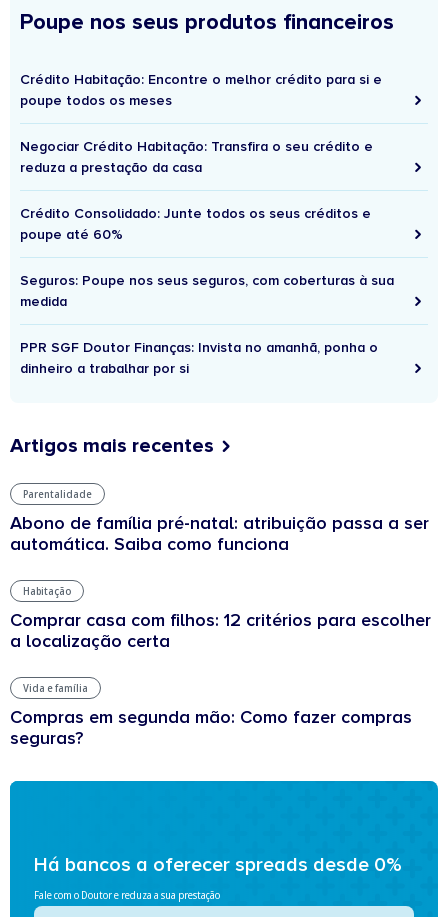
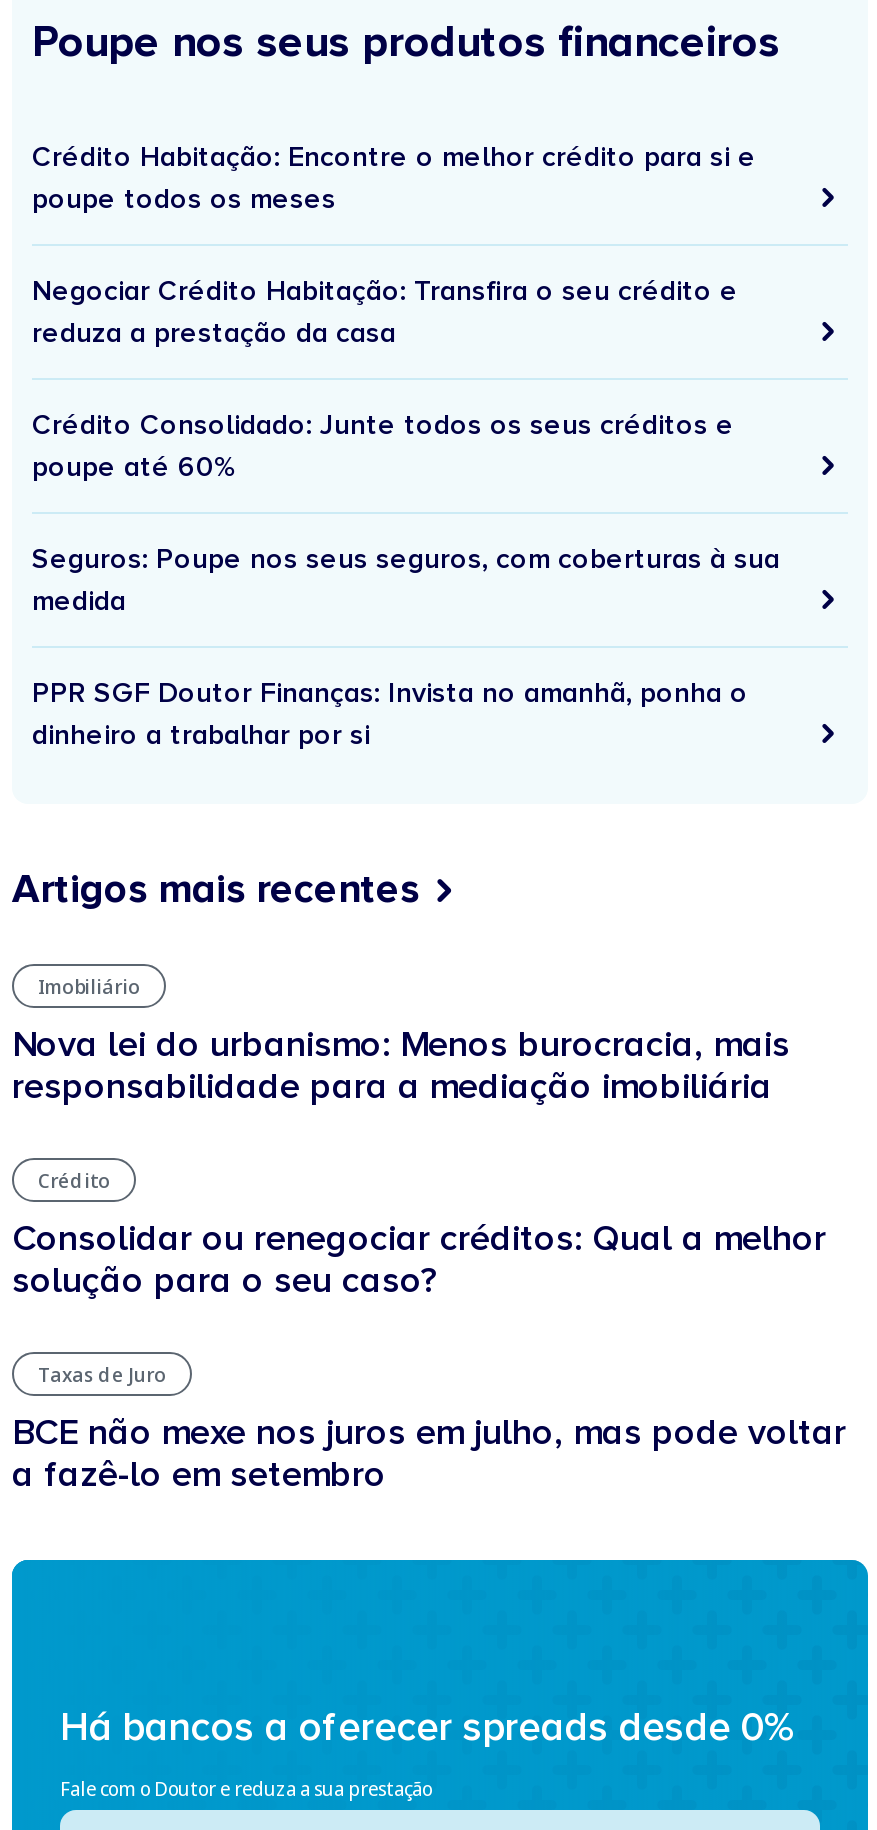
- Parentalidade
+ Imobiliário

- Abono de família pré-natal: atribuição passa a ser
- automática. Saiba como funciona
+ Nova lei do urbanismo: Menos burocracia, mais
+ responsabilidade para a mediação imobiliária

- Habitação
+ Crédito

- Comprar casa com filhos: 12 critérios para escolher
- a localização certa
+ Consolidar ou renegociar créditos: Qual a melhor
+ solução para o seu caso?

- Vida e família
+ Taxas de Juro

- Compras em segunda mão: Como fazer compras
- seguras?
+ BCE não mexe nos juros em julho, mas pode voltar
+ a fazê-lo em setembro
